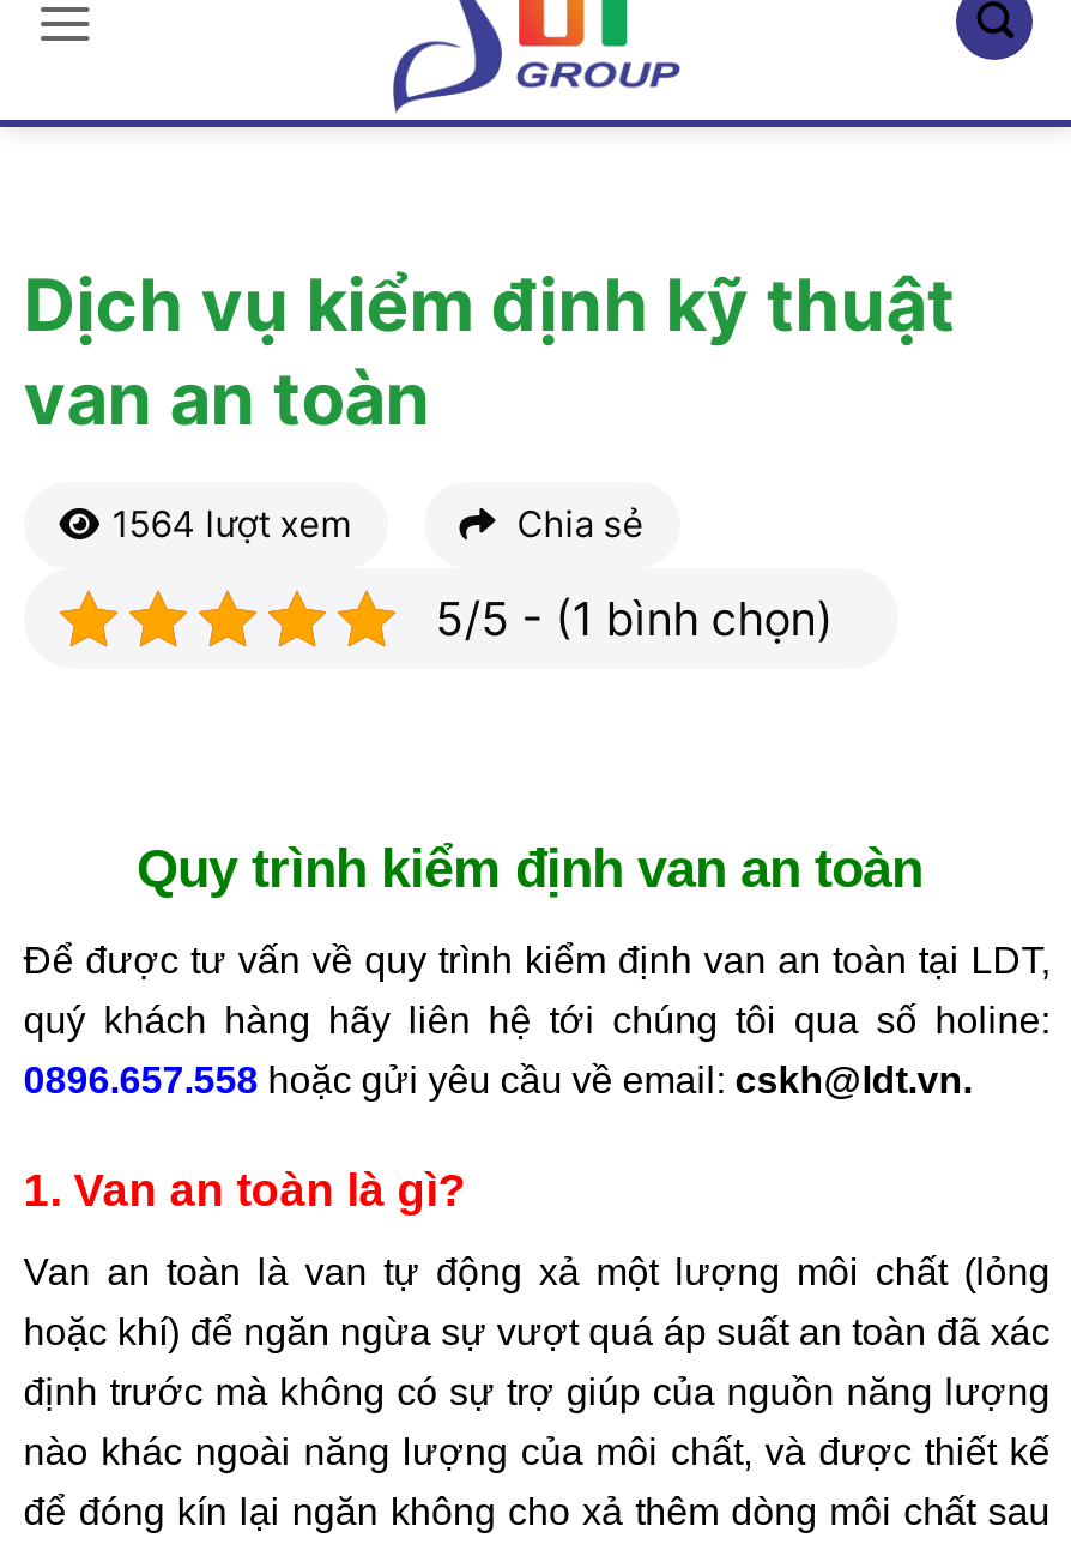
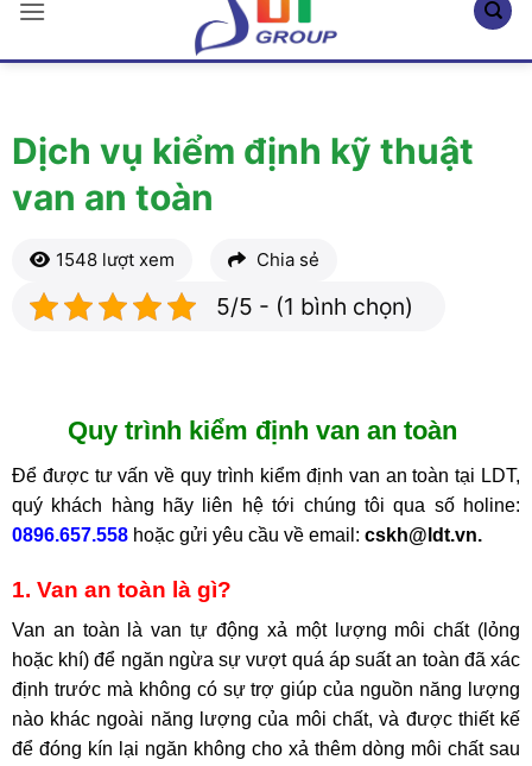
- 1564 lượt xem
+ 1548 lượt xem
